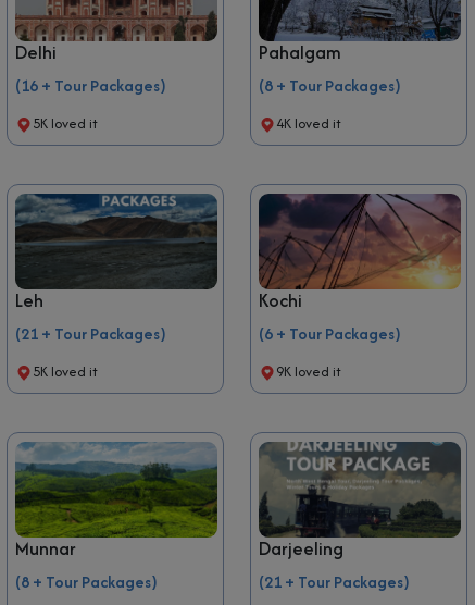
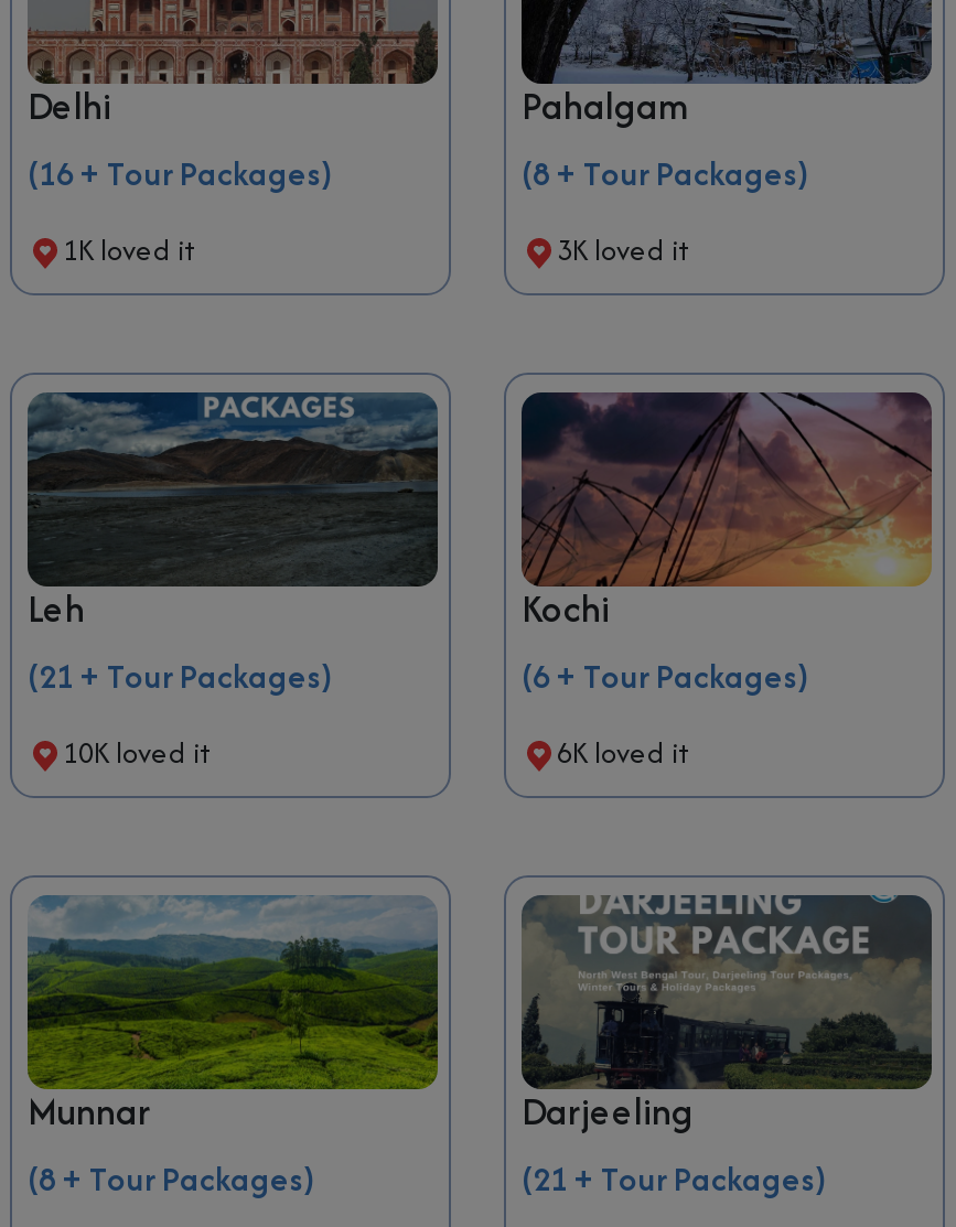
- 5K loved it
+ 1K loved it

- 4K loved it
+ 3K loved it

- 5K loved it
+ 10K loved it

- 9K loved it
+ 6K loved it
